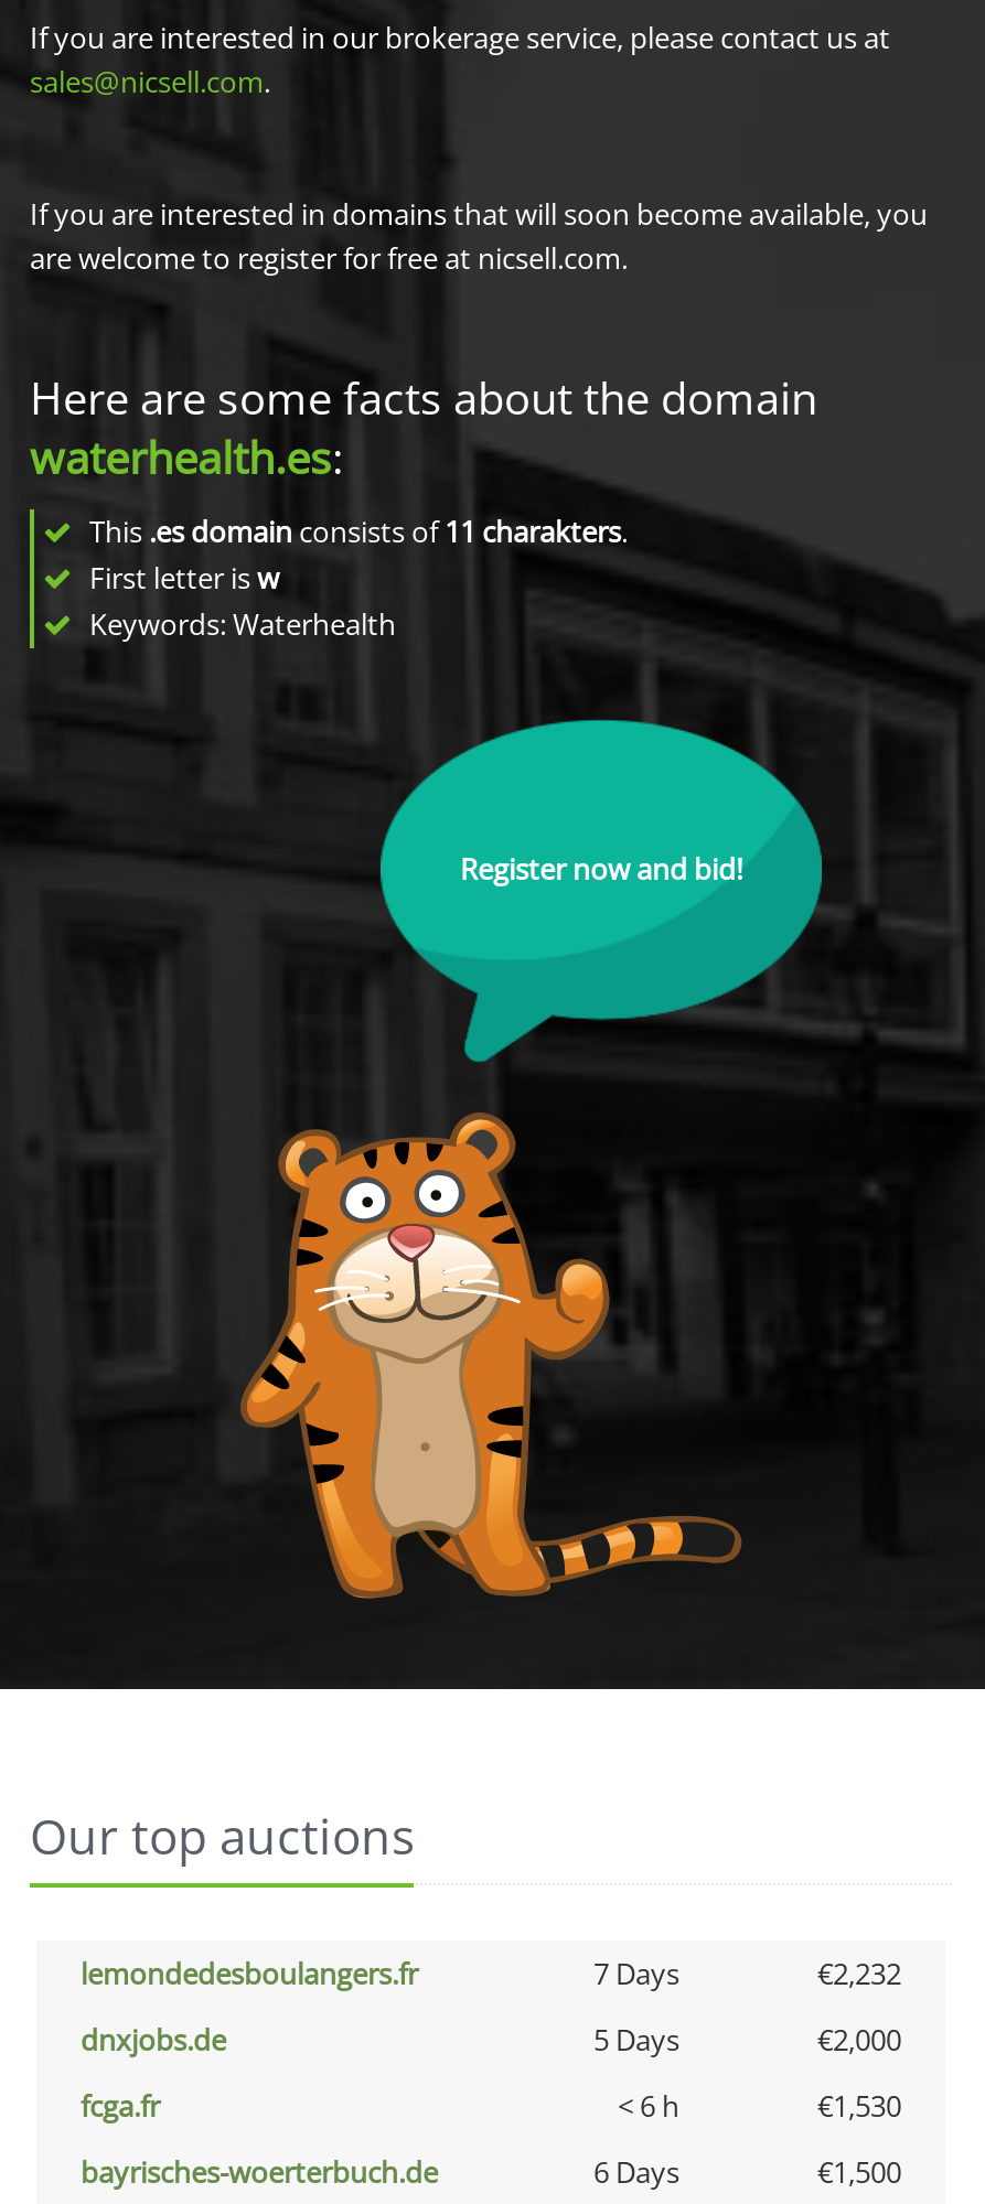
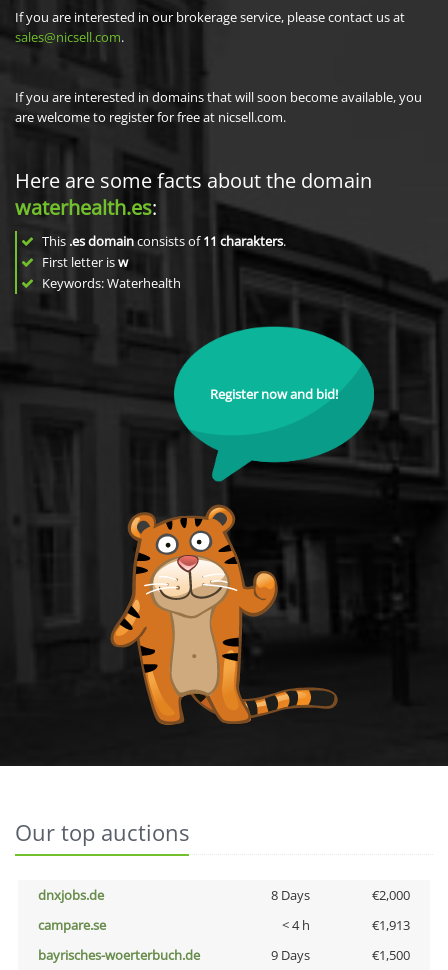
- lemondedesboulangers.fr
- 7 Days
- €2,232

- 5 Days
+ 8 Days

- fcga.fr
- < 6 h
- €1,530
+ campare.se
+ < 4 h
+ €1,913

- 6 Days
+ 9 Days
